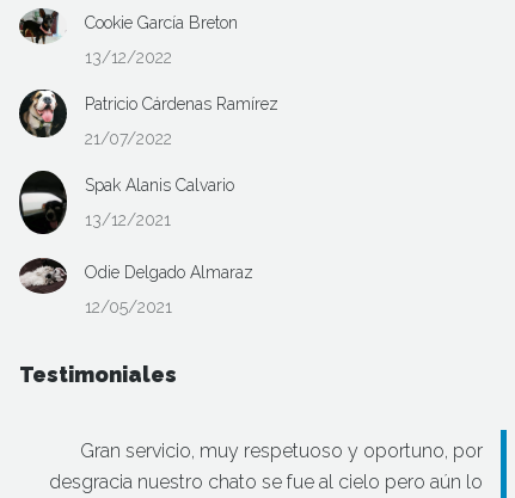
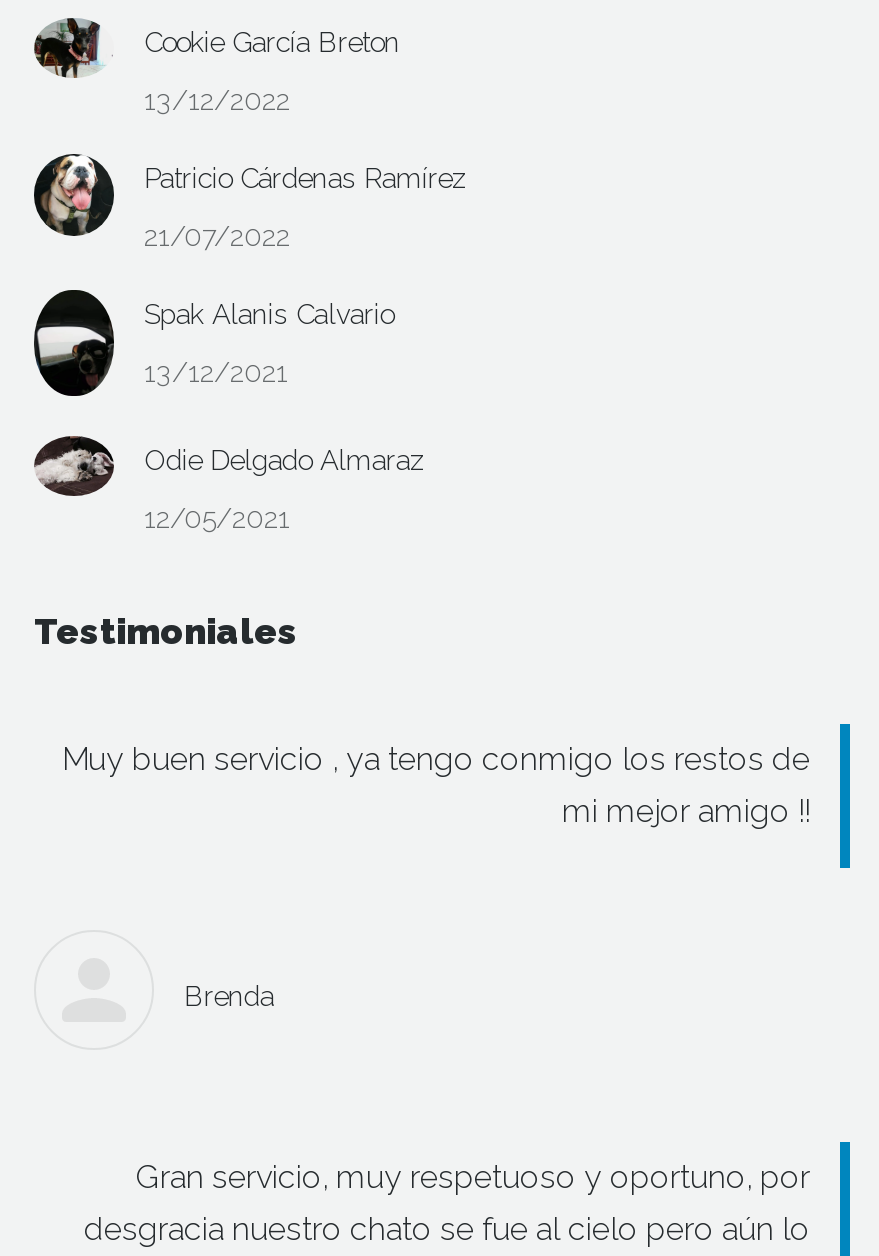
+ Muy buen servicio , ya tengo conmigo los restos de
+ mi mejor amigo !!

+ Brenda
